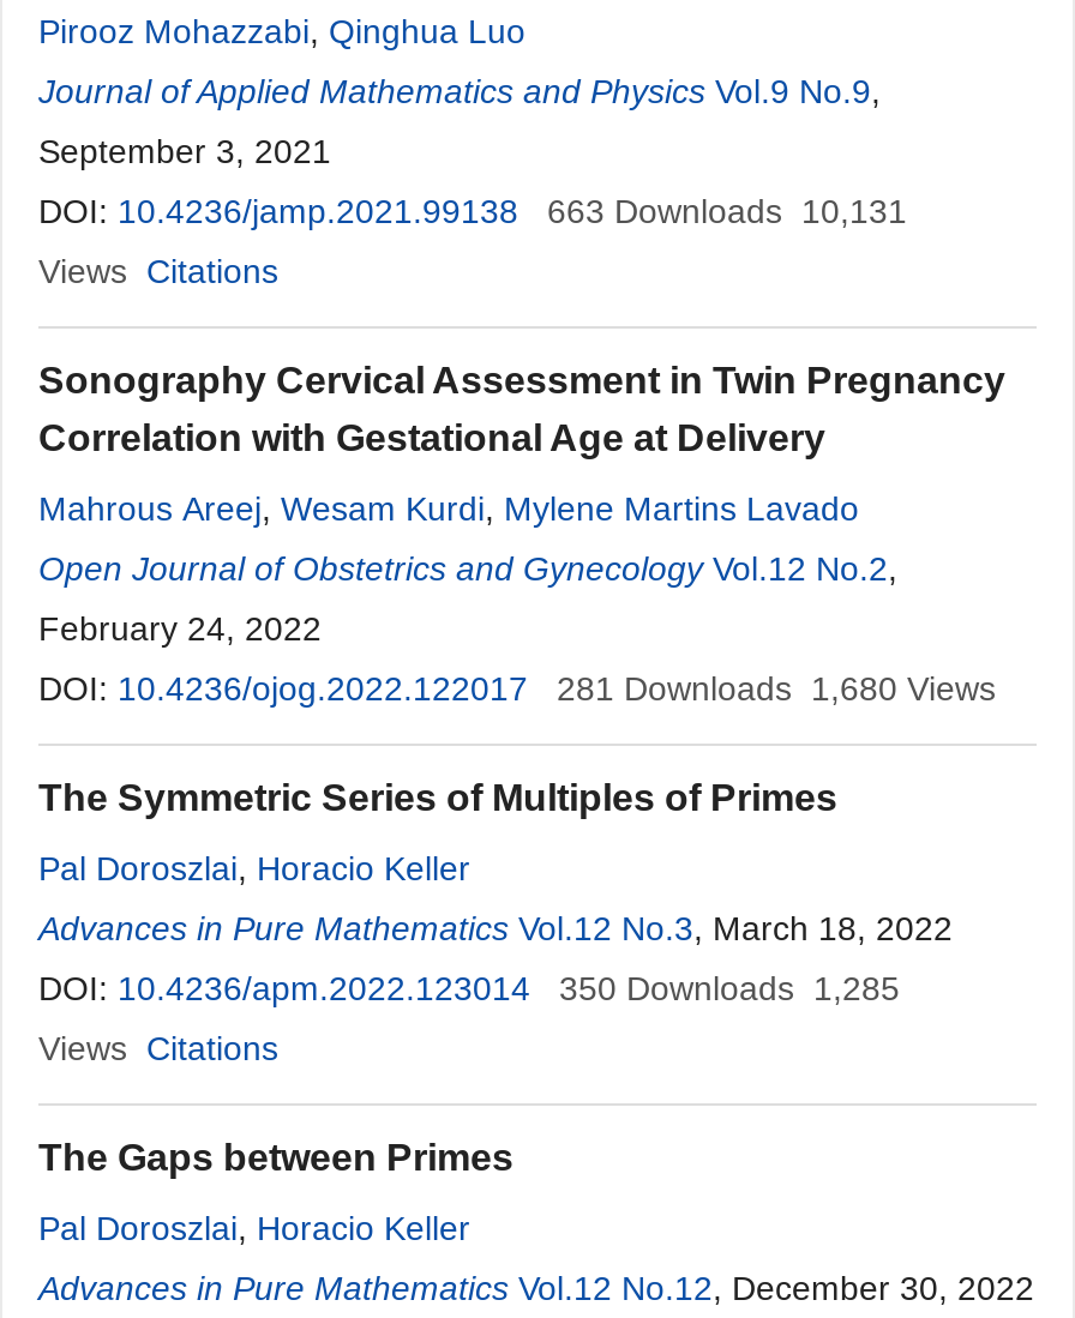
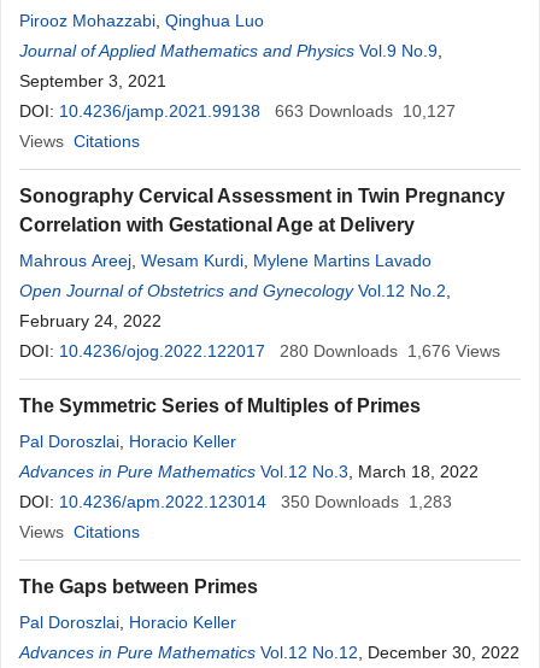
- DOI: 10.4236/jamp.2021.99138 663 Downloads 10,131
+ DOI: 10.4236/jamp.2021.99138 663 Downloads 10,127

- 281 Downloads 1,680 Views
+ 280 Downloads 1,676 Views

- DOI: 10.4236/apm.2022.123014 350 Downloads 1,285
+ DOI: 10.4236/apm.2022.123014 350 Downloads 1,283
